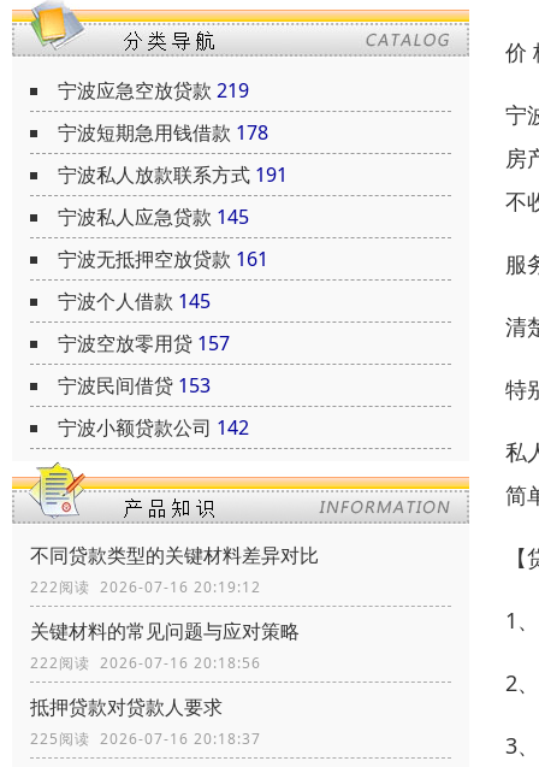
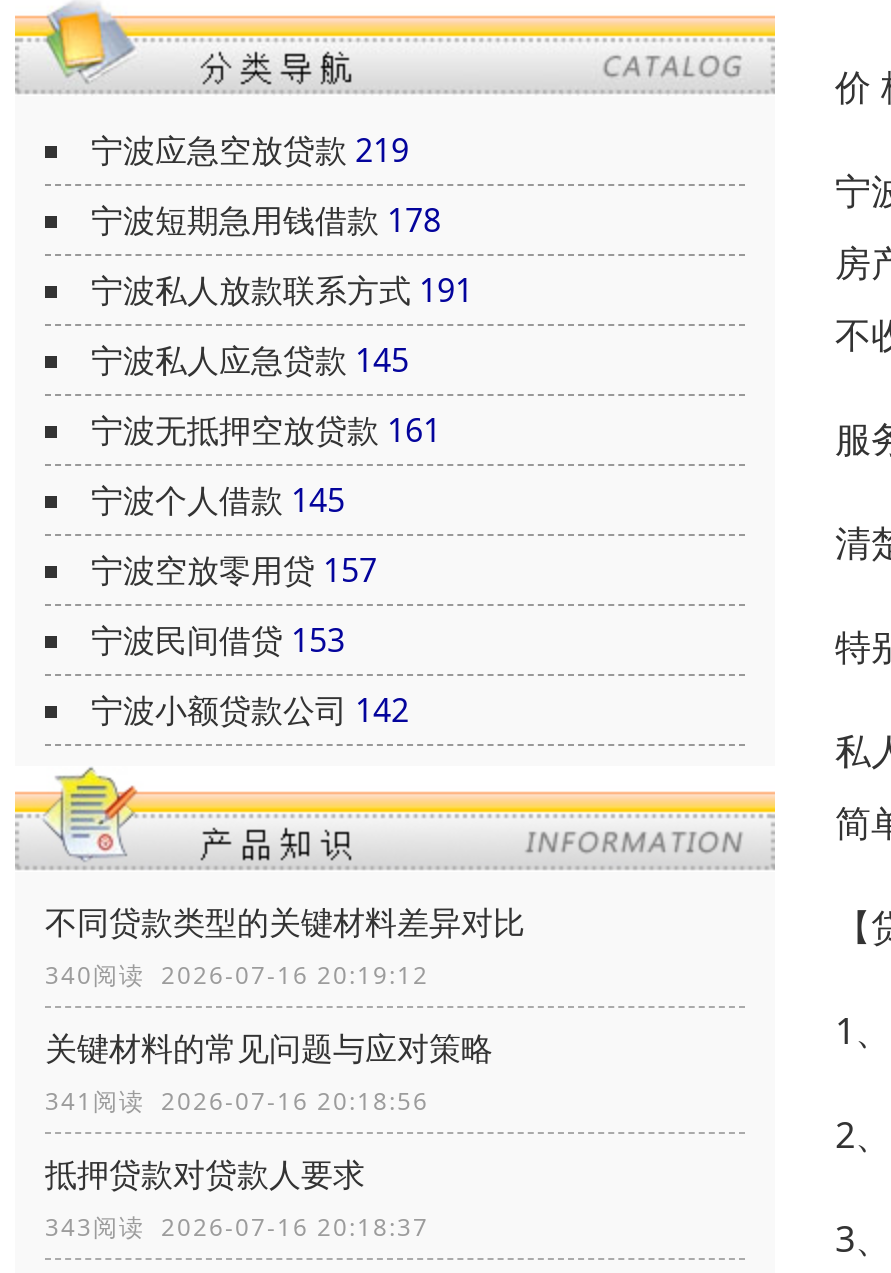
- 222阅读 2026-07-16 20:19:12
+ 340阅读 2026-07-16 20:19:12

- 222阅读 2026-07-16 20:18:56
+ 341阅读 2026-07-16 20:18:56

- 225阅读 2026-07-16 20:18:37
+ 343阅读 2026-07-16 20:18:37
